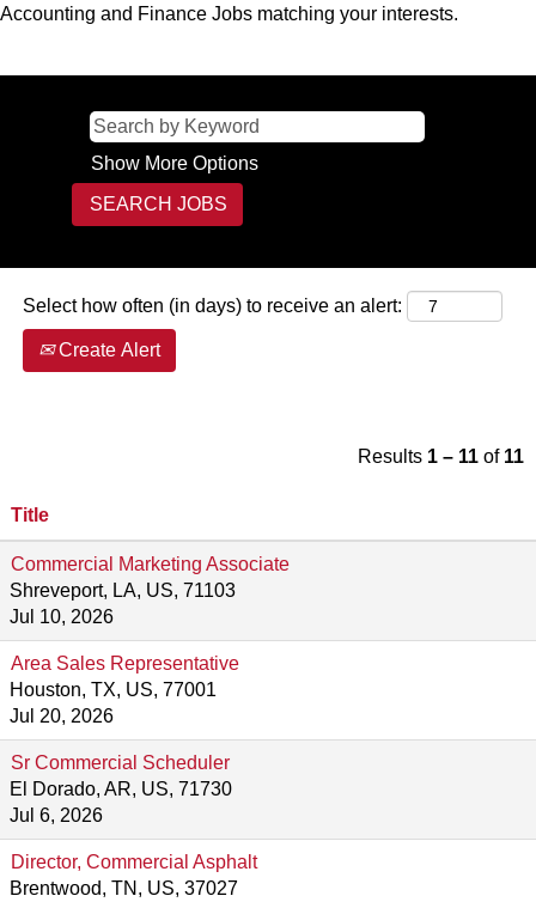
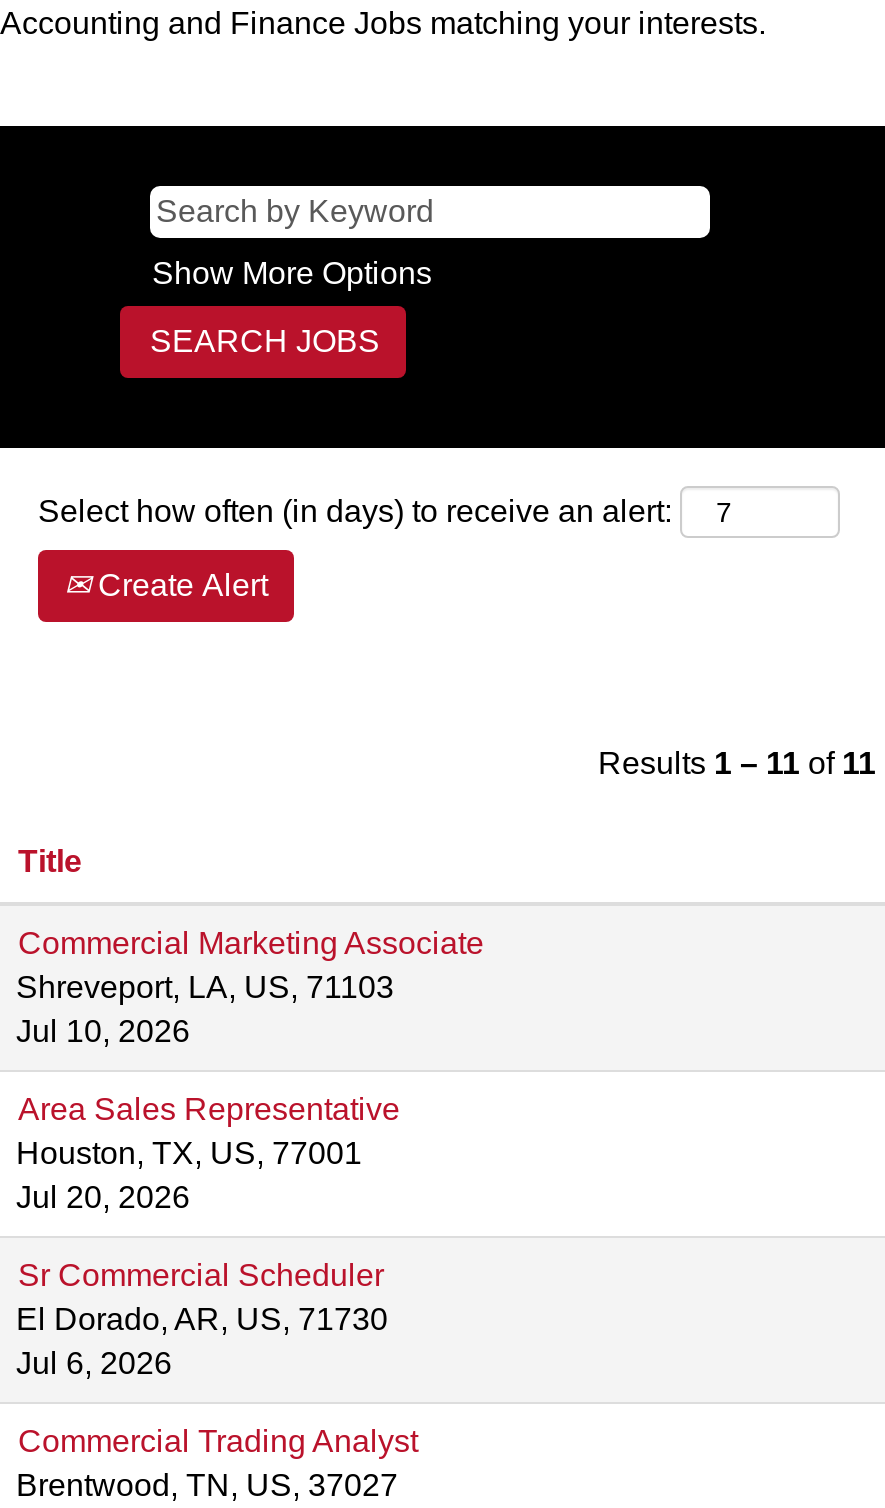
- Director, Commercial Asphalt
+ Commercial Trading Analyst
